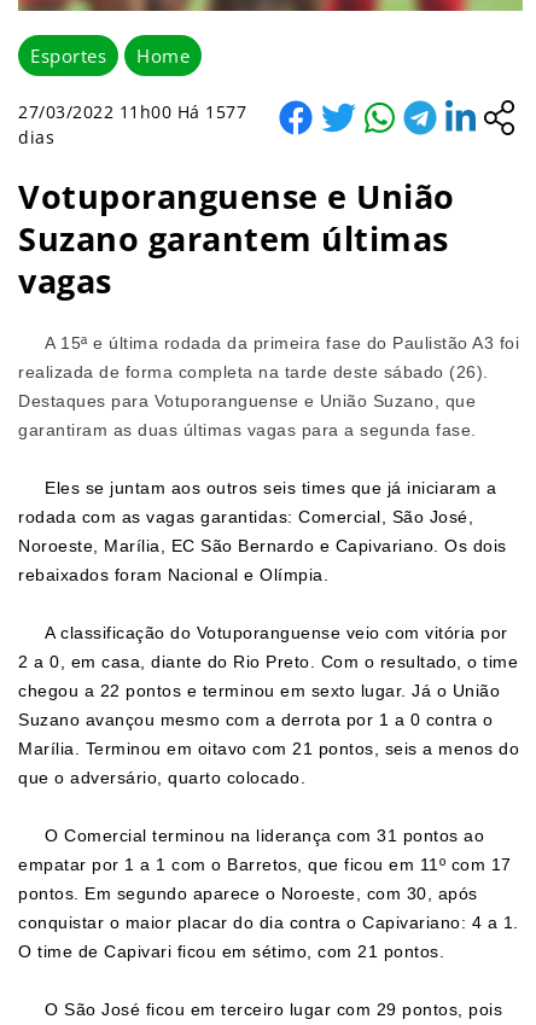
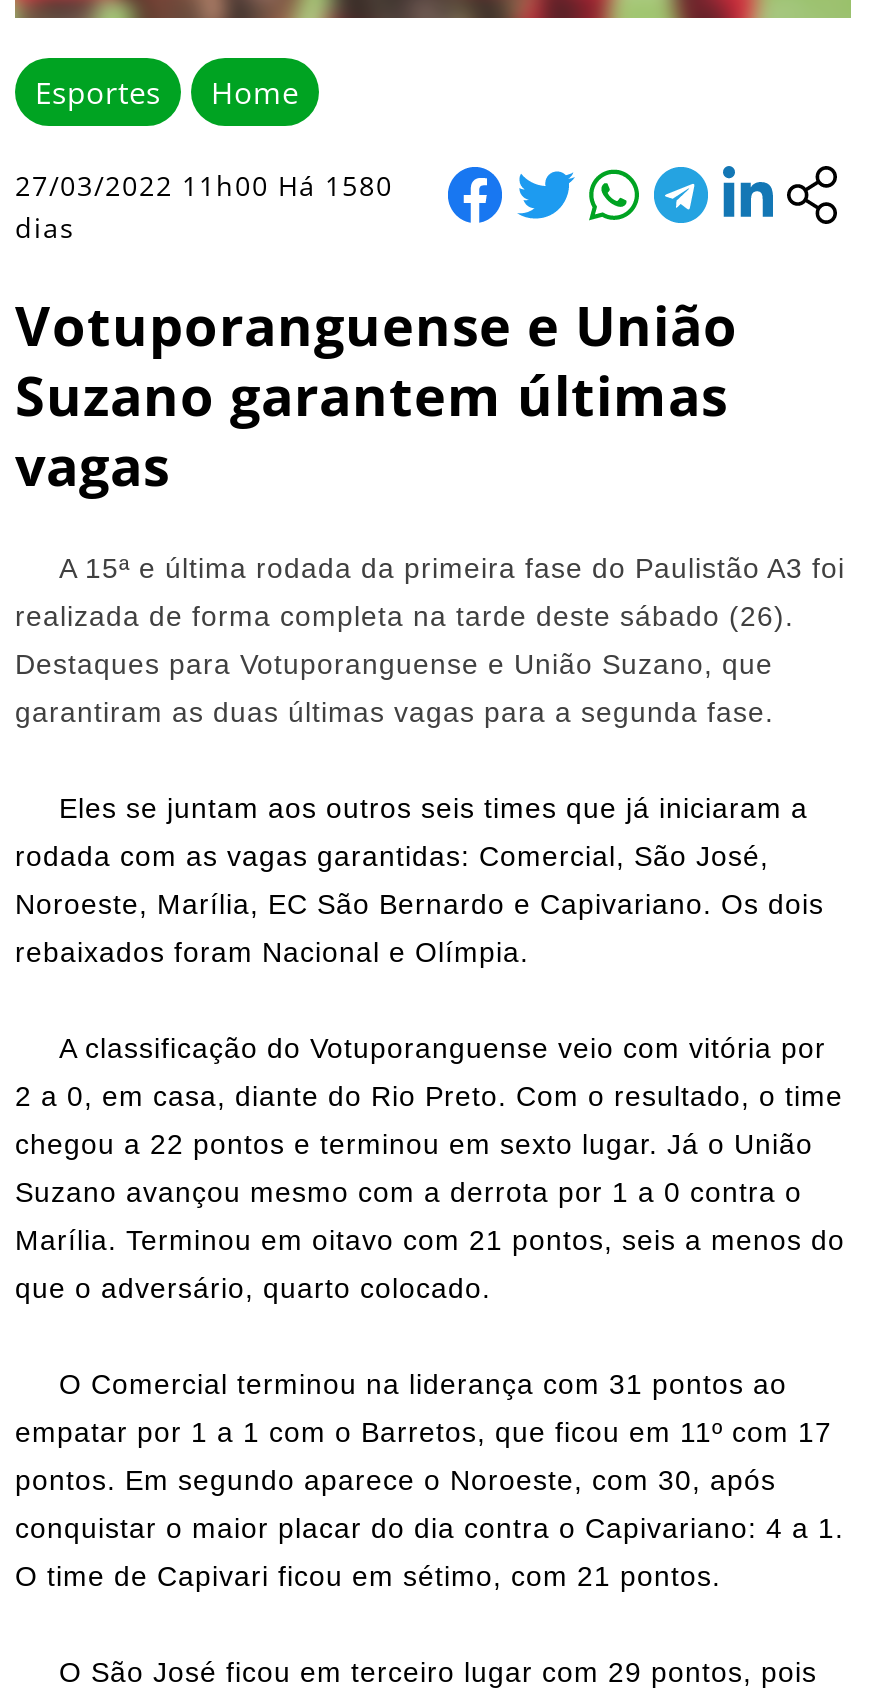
- 27/03/2022 11h00 Há 1577
+ 27/03/2022 11h00 Há 1580
